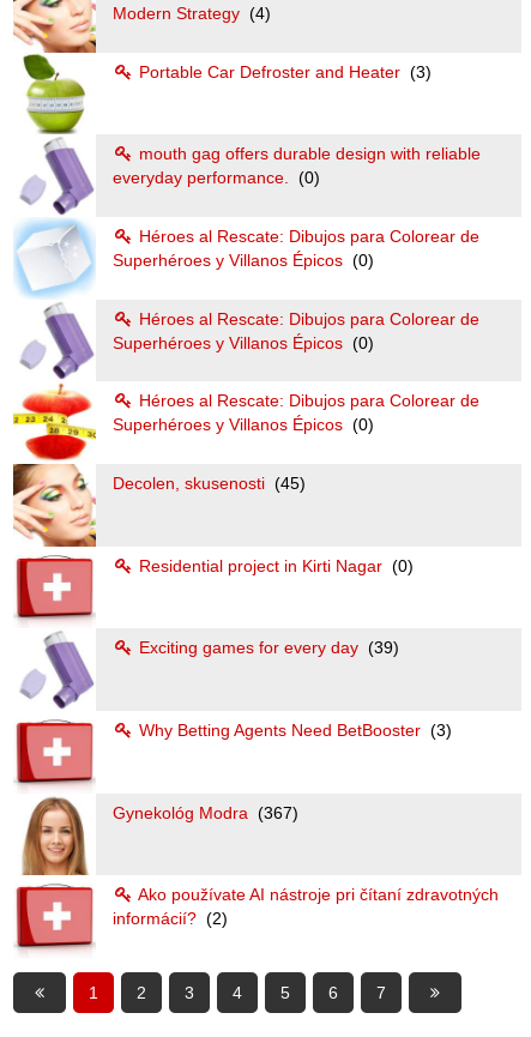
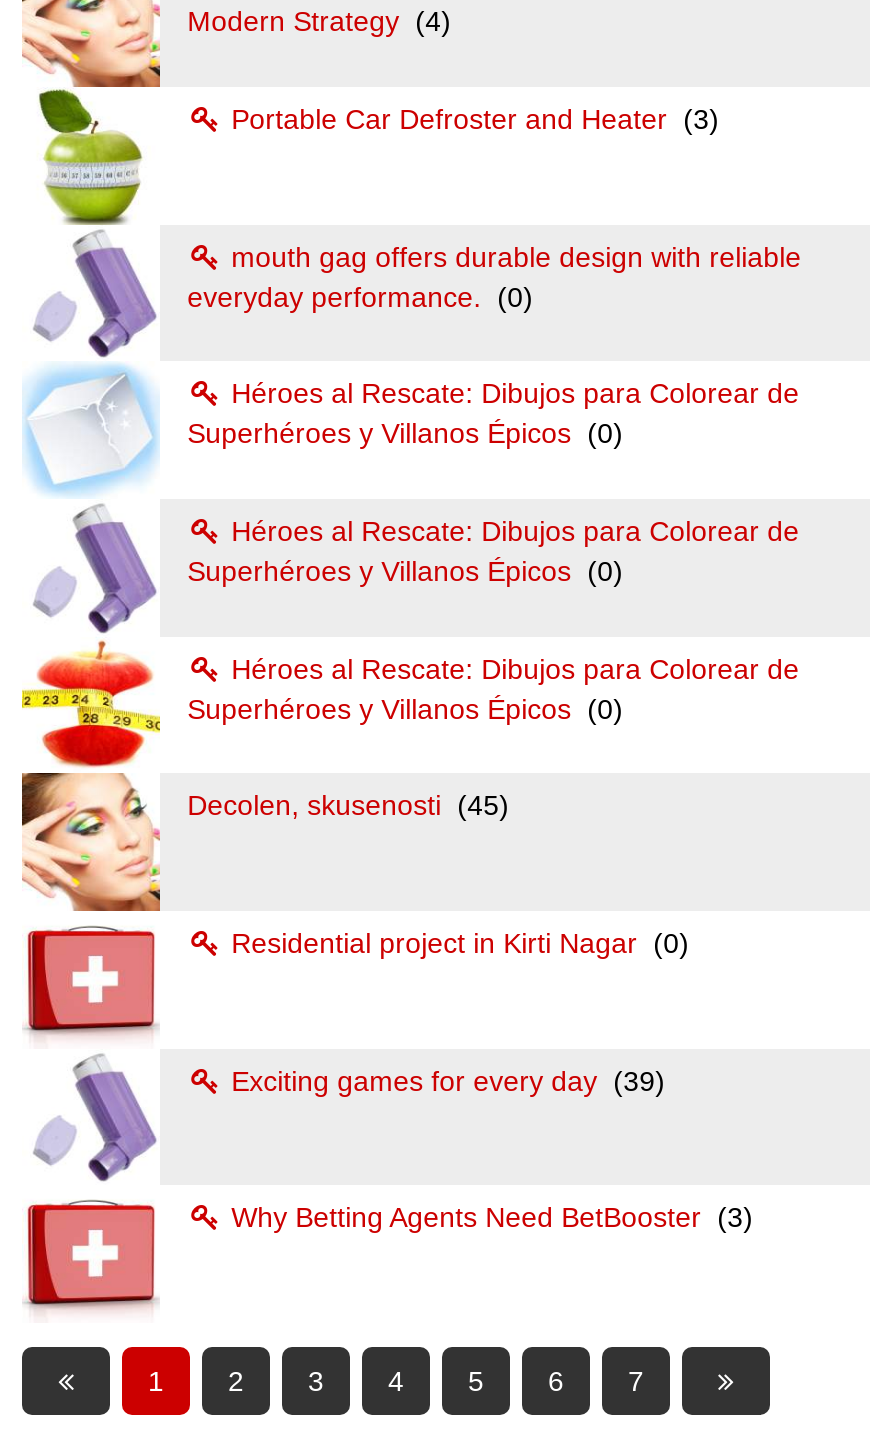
- [image]
- Gynekológ Modra (367)

- Ako používate AI nástroje pri čítaní zdravotných
- informácií? (2)
